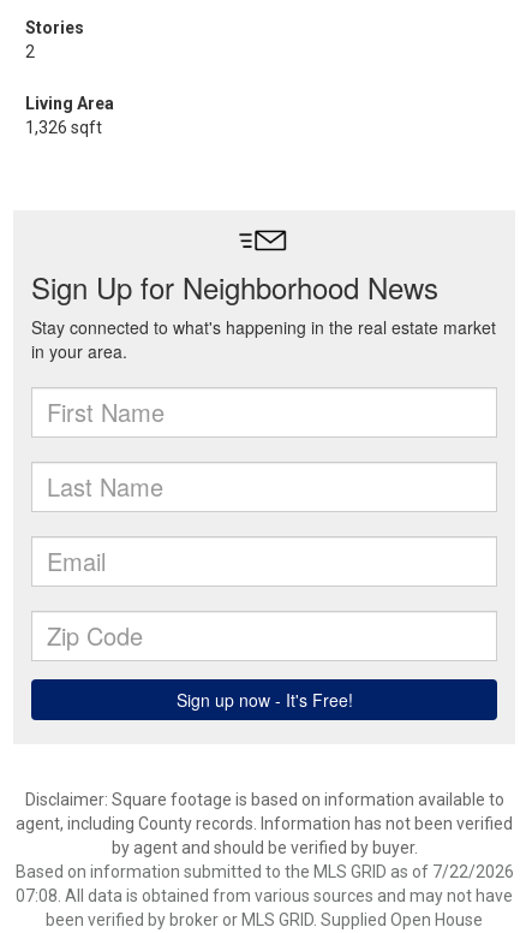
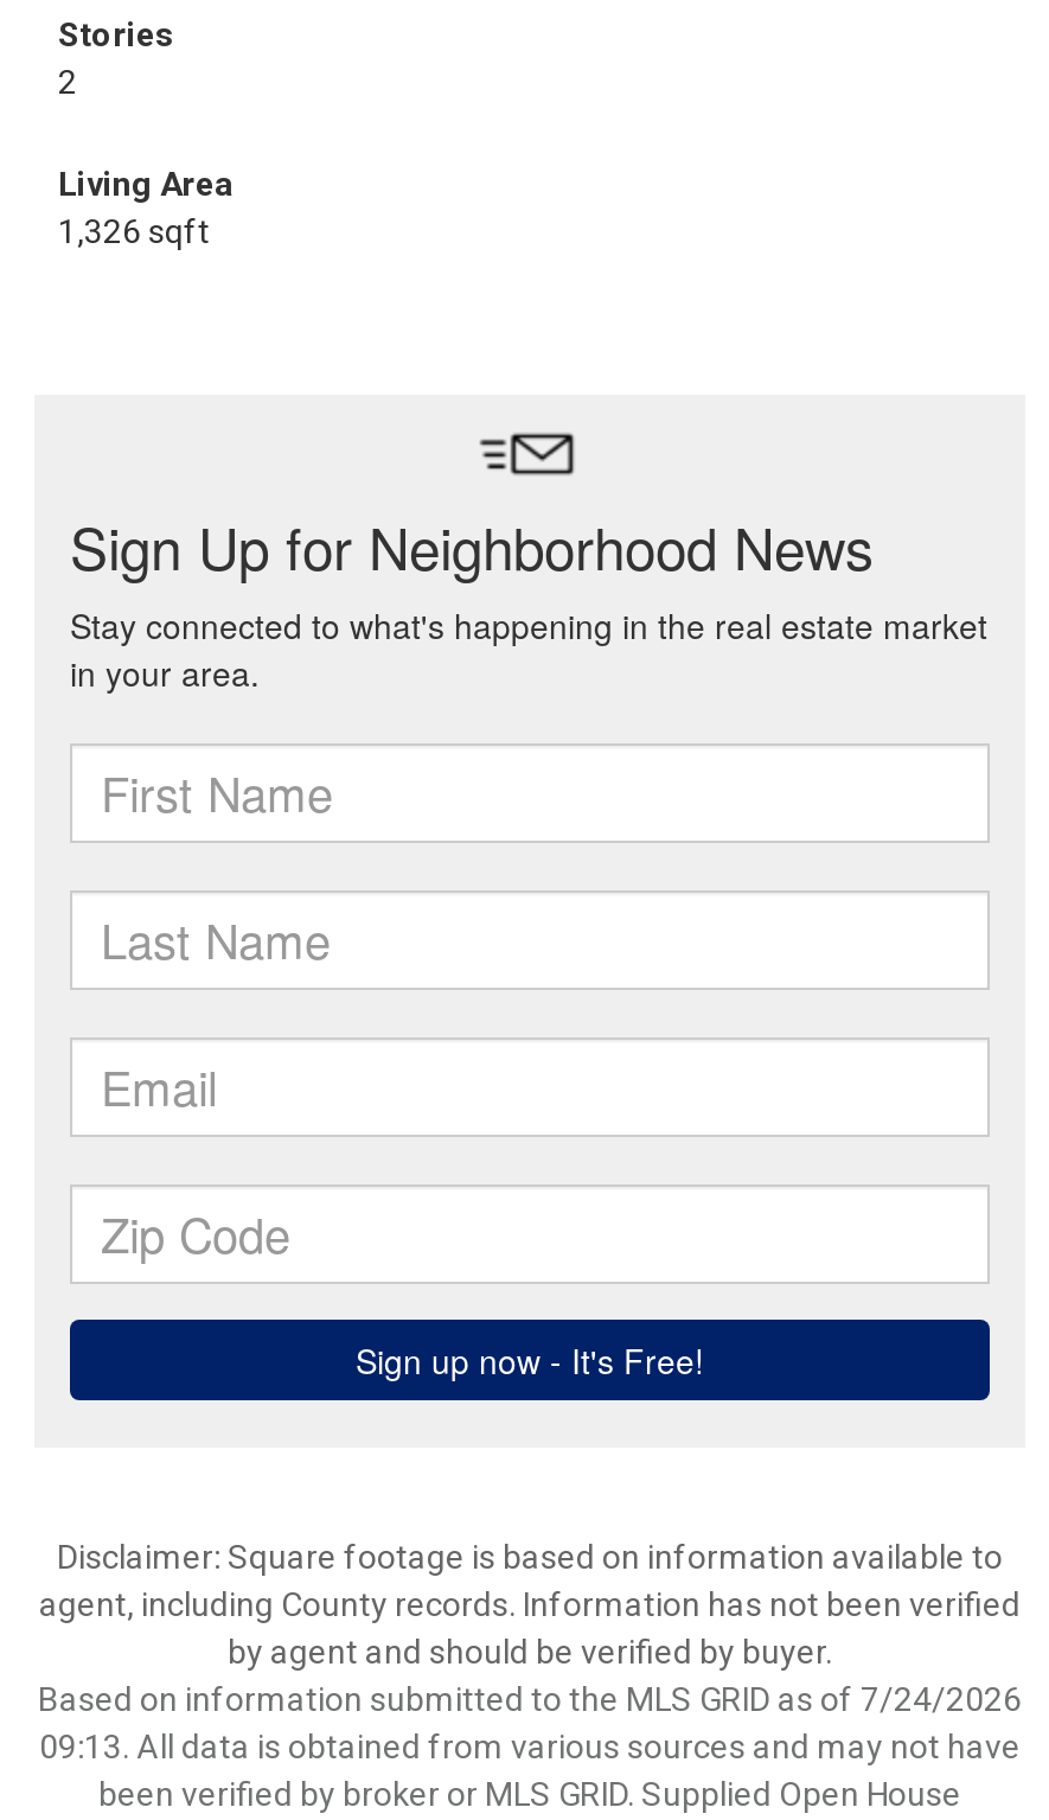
- Based on information submitted to the MLS GRID as of 7/22/2026
+ Based on information submitted to the MLS GRID as of 7/24/2026

- 07:08. All data is obtained from various sources and may not have
+ 09:13. All data is obtained from various sources and may not have
